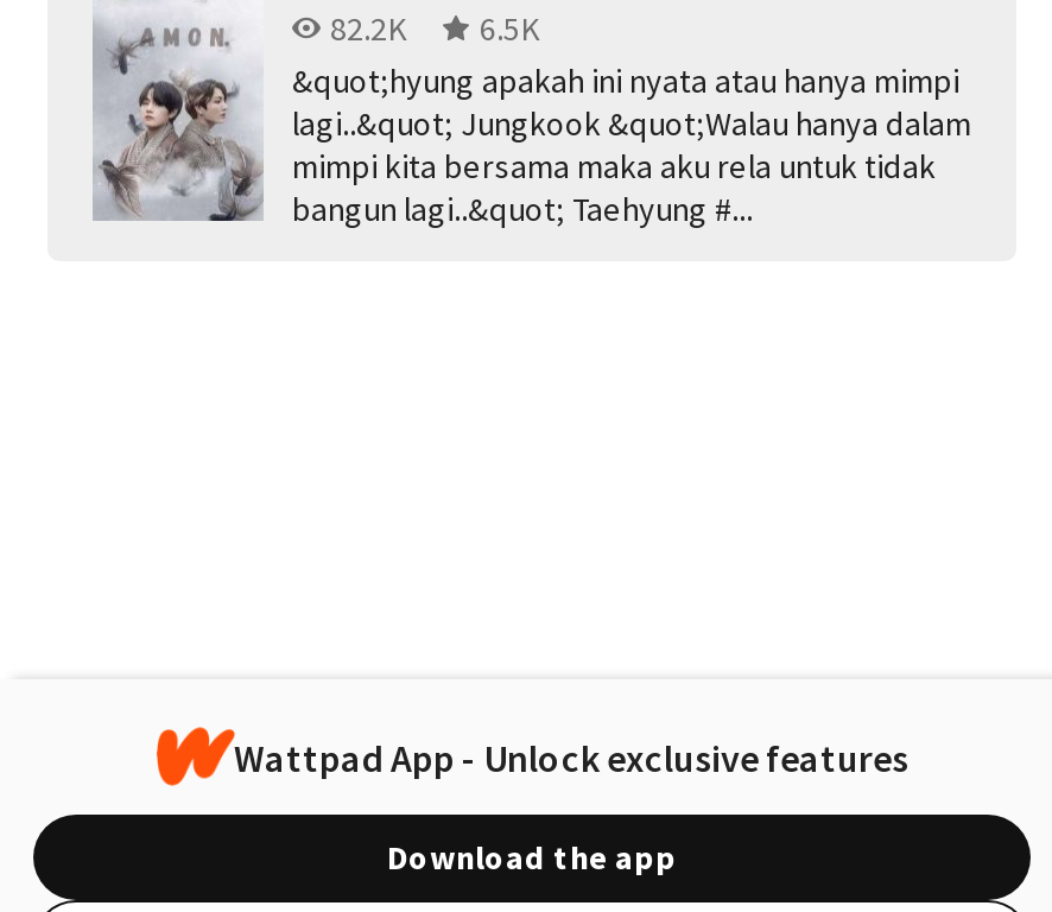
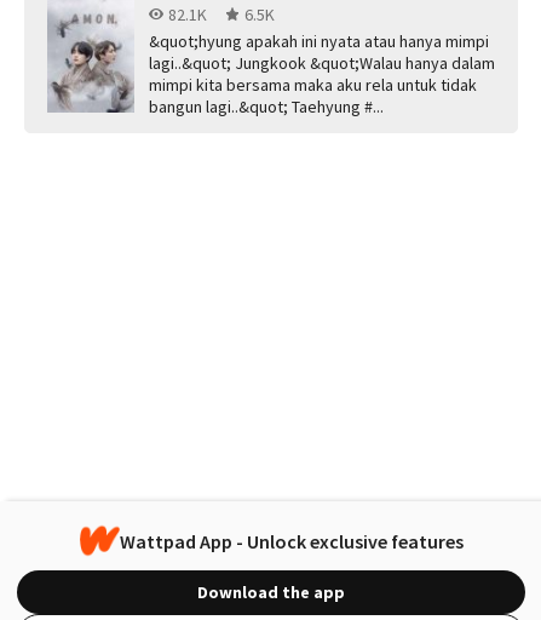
- 82.2K 6.5K
+ 82.1K 6.5K
